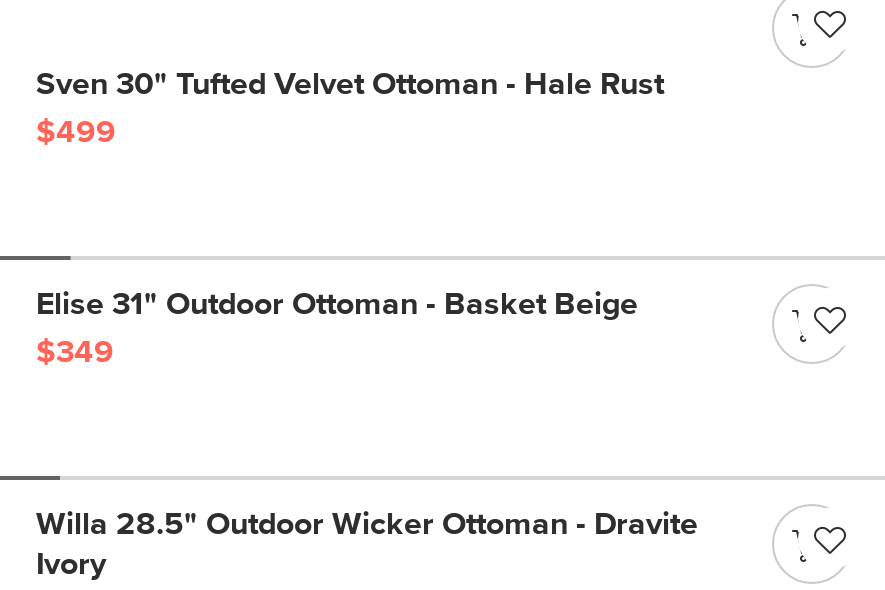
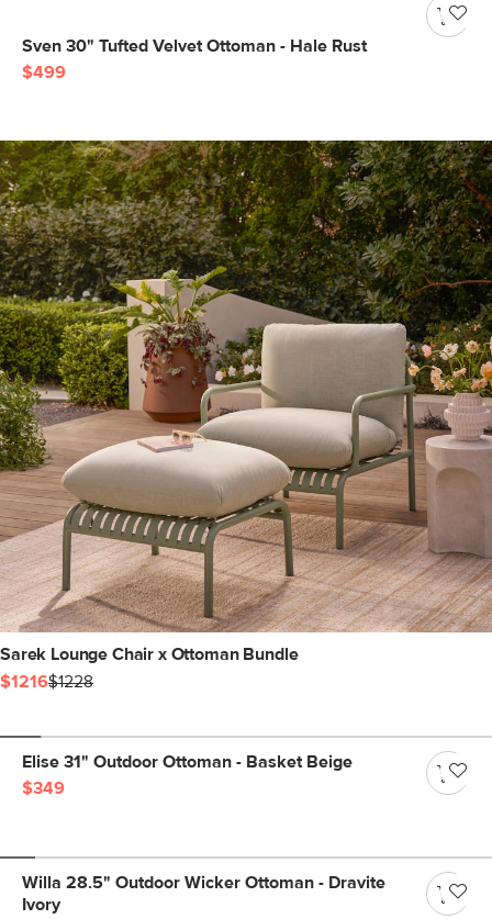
+ [image]
+ Sarek Lounge Chair x Ottoman Bundle
+ $1216$1228
